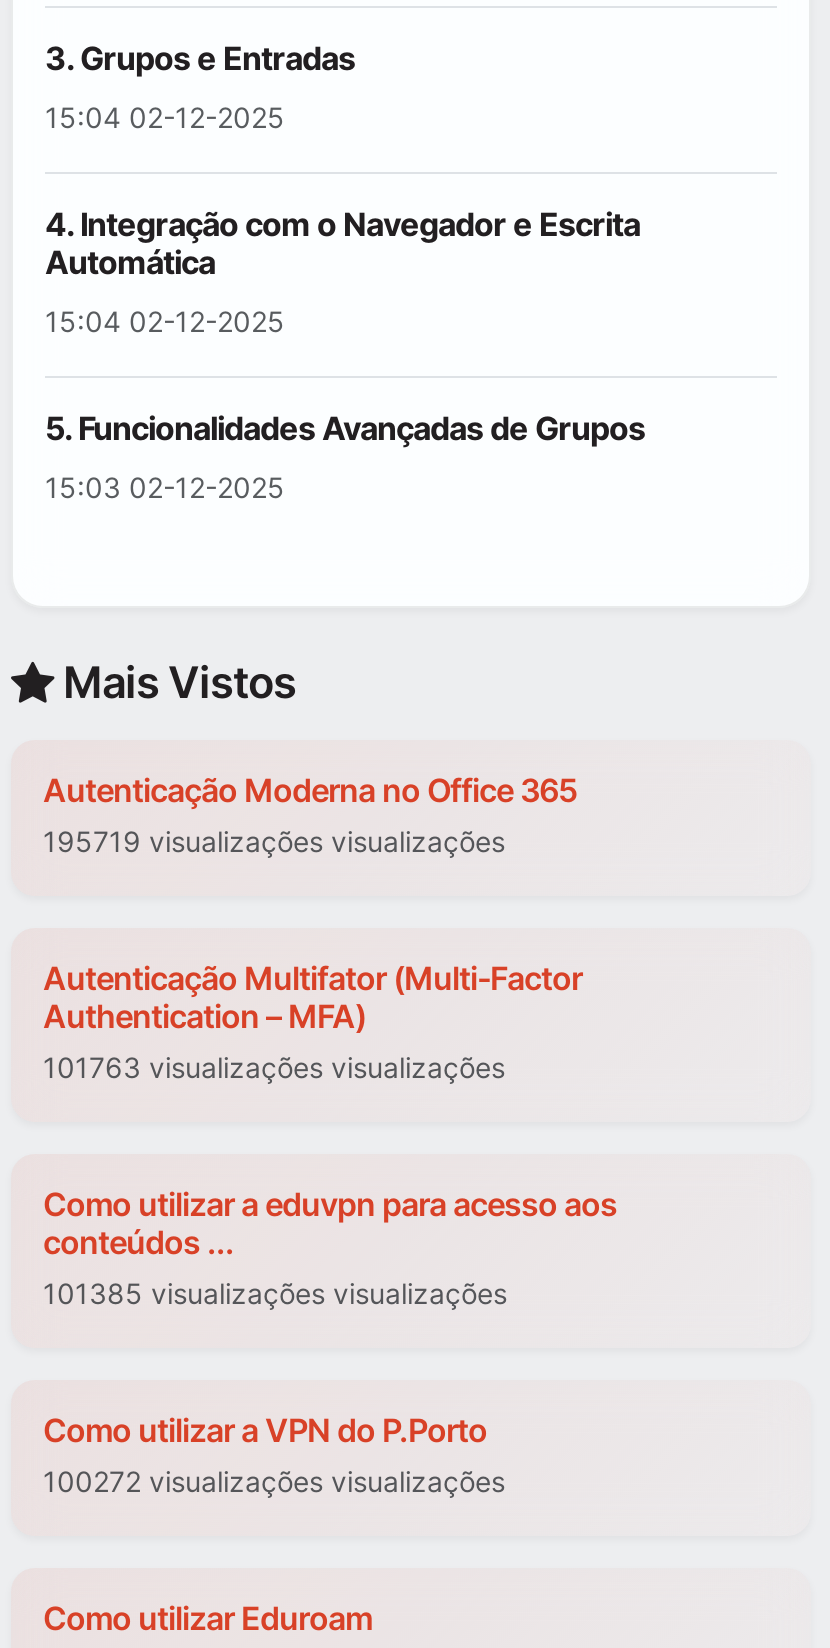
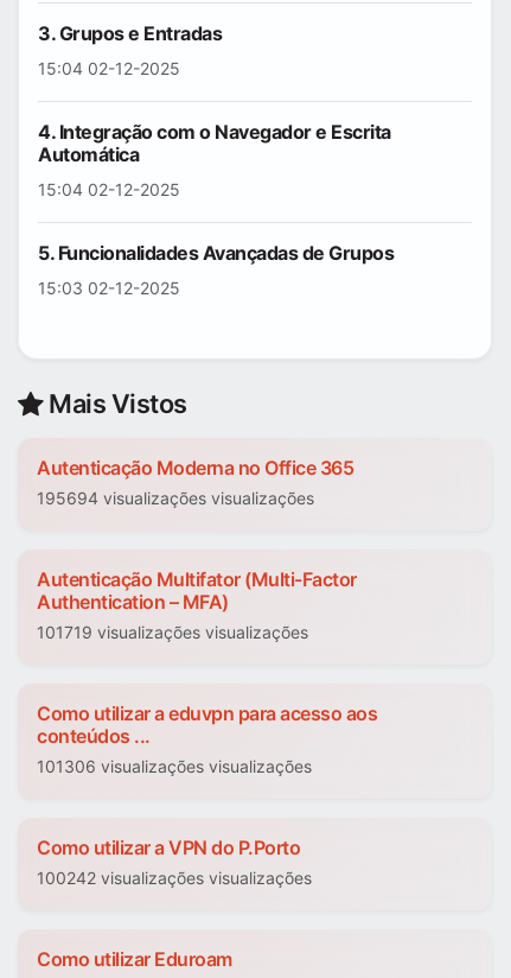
- 195719 visualizações visualizações
+ 195694 visualizações visualizações

- 101763 visualizações visualizações
+ 101719 visualizações visualizações

- 101385 visualizações visualizações
+ 101306 visualizações visualizações

- 100272 visualizações visualizações
+ 100242 visualizações visualizações
